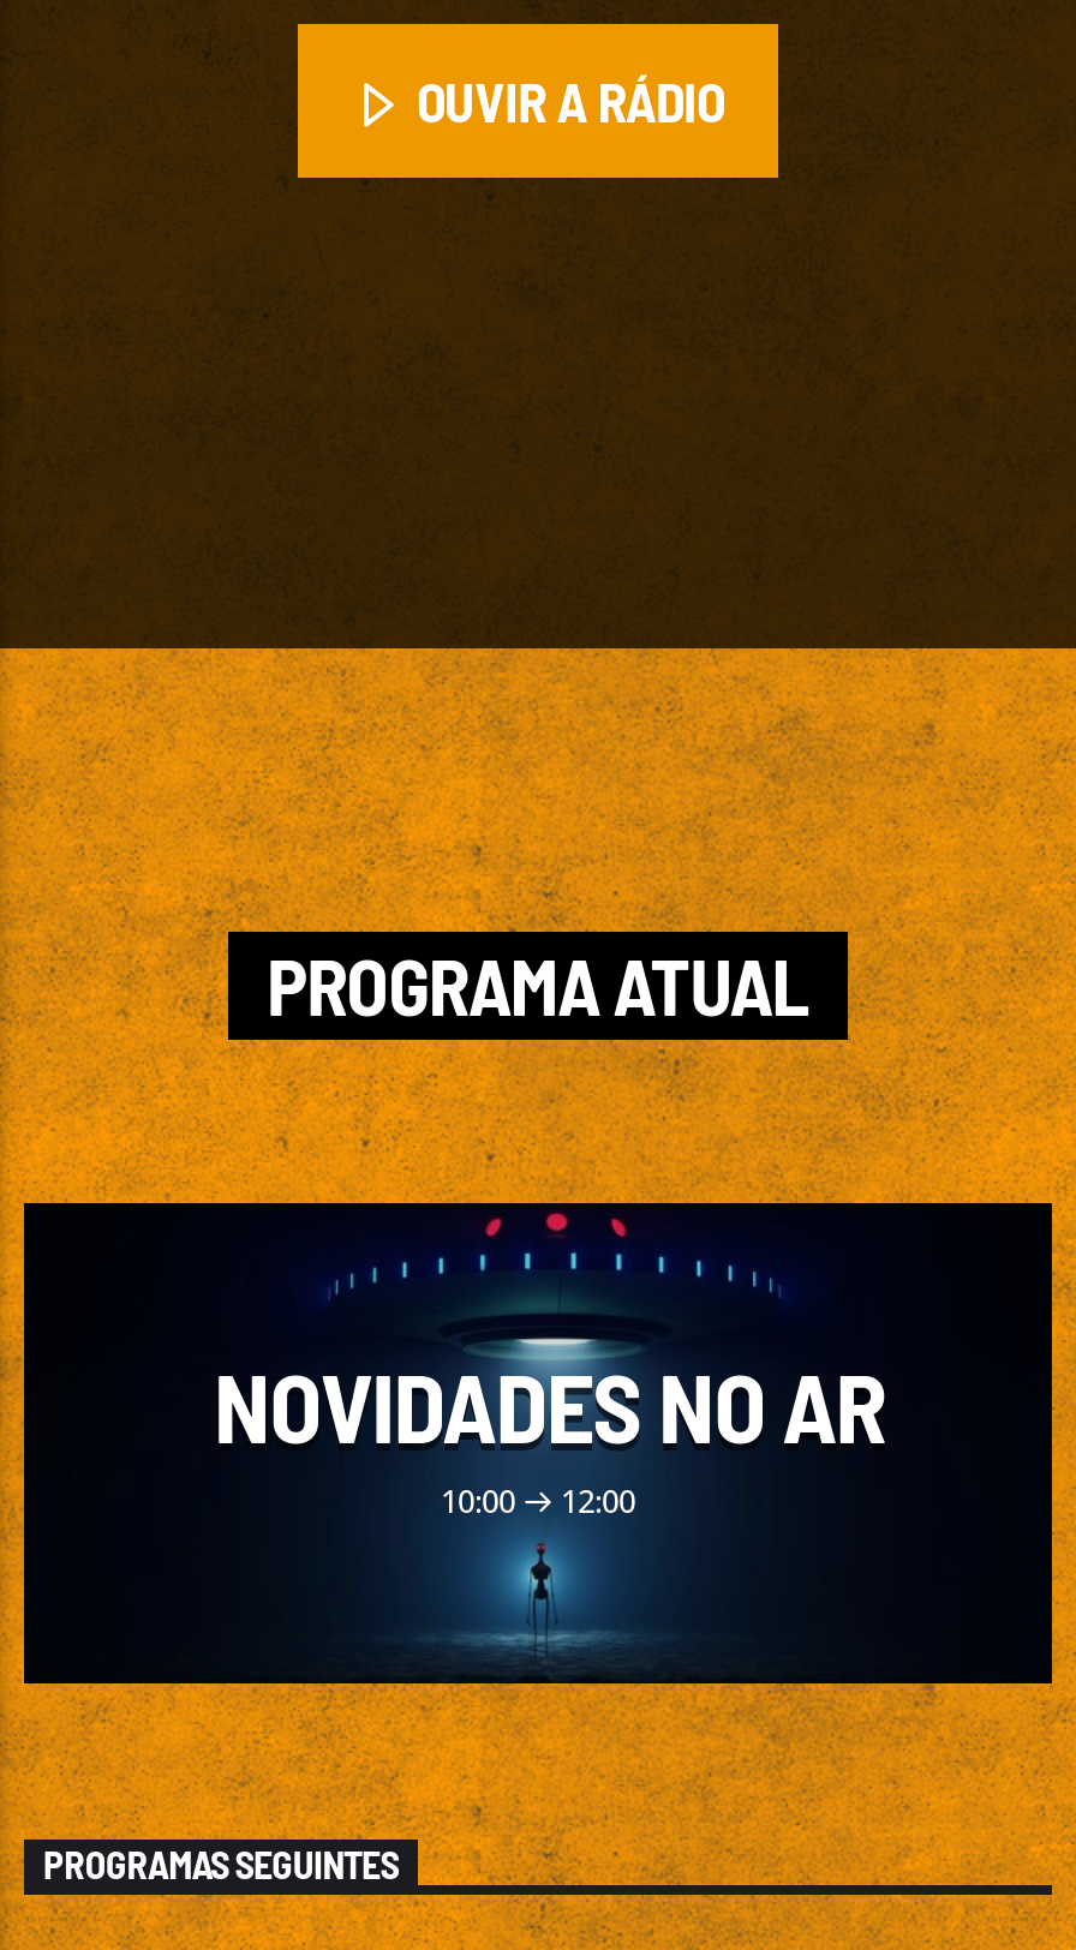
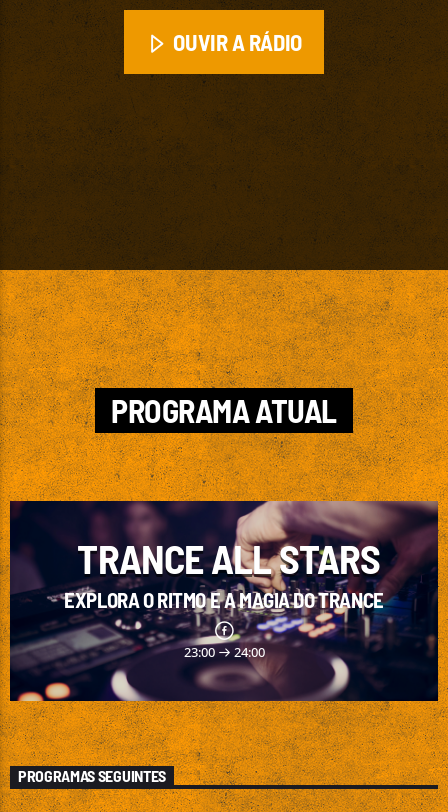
- [image]
- NOVIDADES NO AR
- 10:00
- 12:00
+ [image]
+ TRANCE ALL STARS
+ EXPLORA O RITMO E A MAGIA DO TRANCE
+ 23:00
+ 24:00
